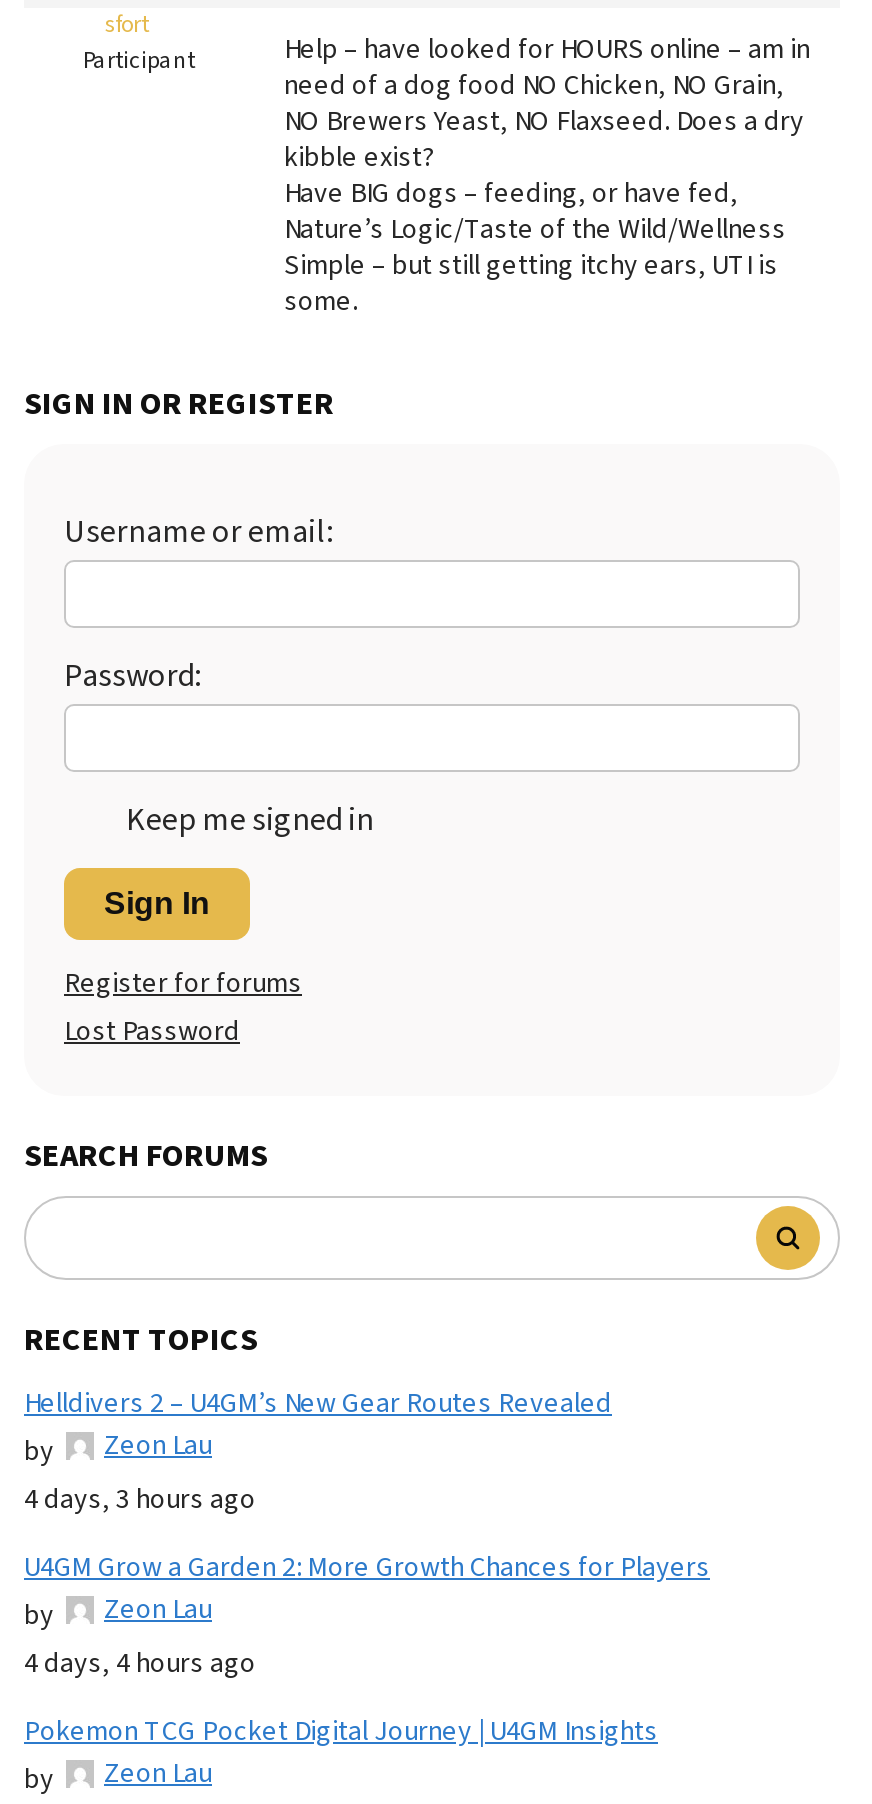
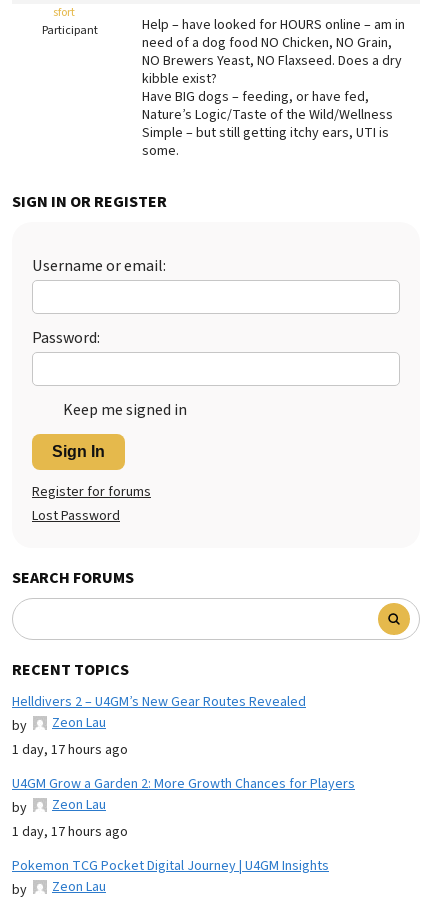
- 4 days, 3 hours ago
+ 1 day, 17 hours ago

- 4 days, 4 hours ago
+ 1 day, 17 hours ago
